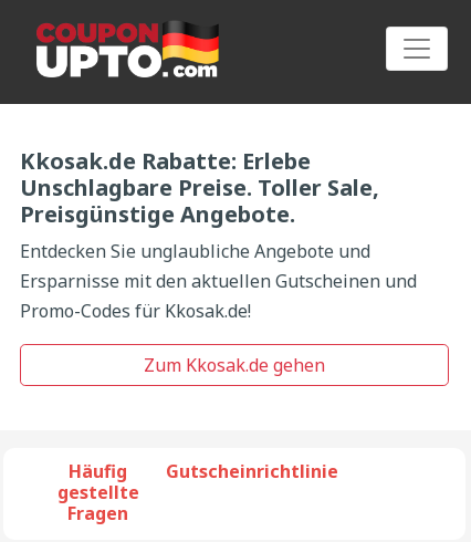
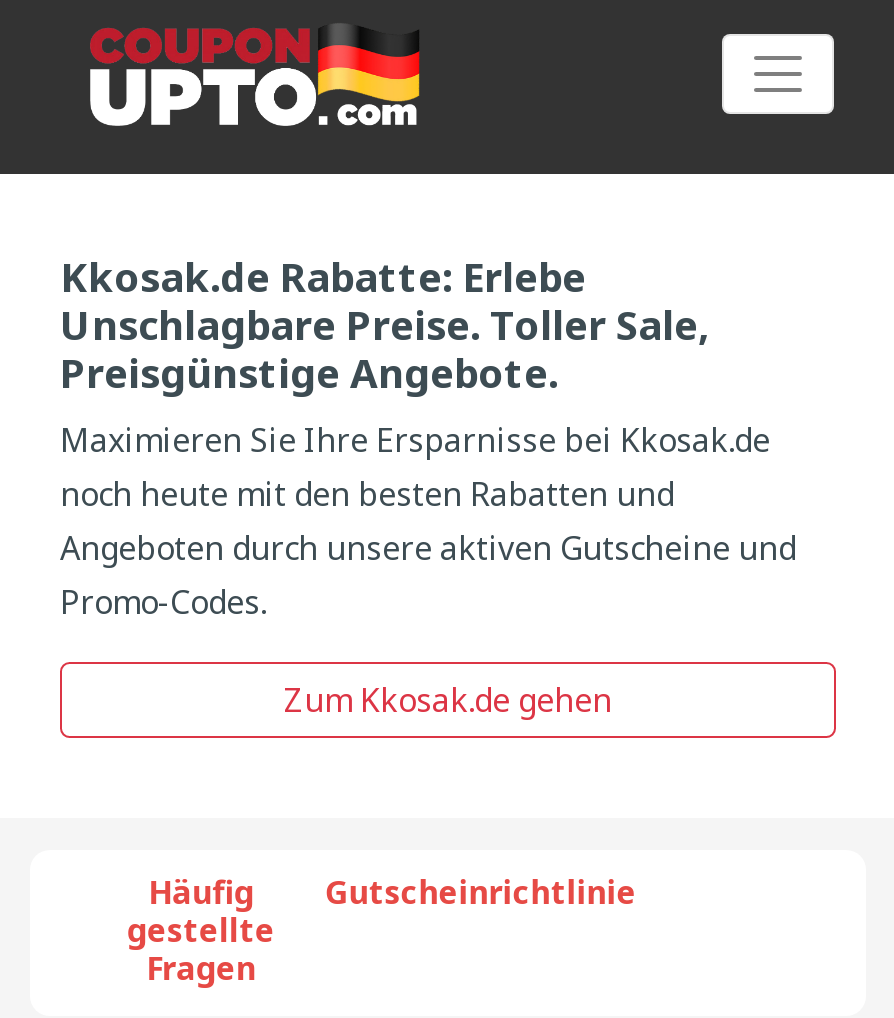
- Entdecken Sie unglaubliche Angebote und
- Ersparnisse mit den aktuellen Gutscheinen und
- Promo-Codes für Kkosak.de!
+ Maximieren Sie Ihre Ersparnisse bei Kkosak.de
+ noch heute mit den besten Rabatten und
+ Angeboten durch unsere aktiven Gutscheine und
+ Promo-Codes.
